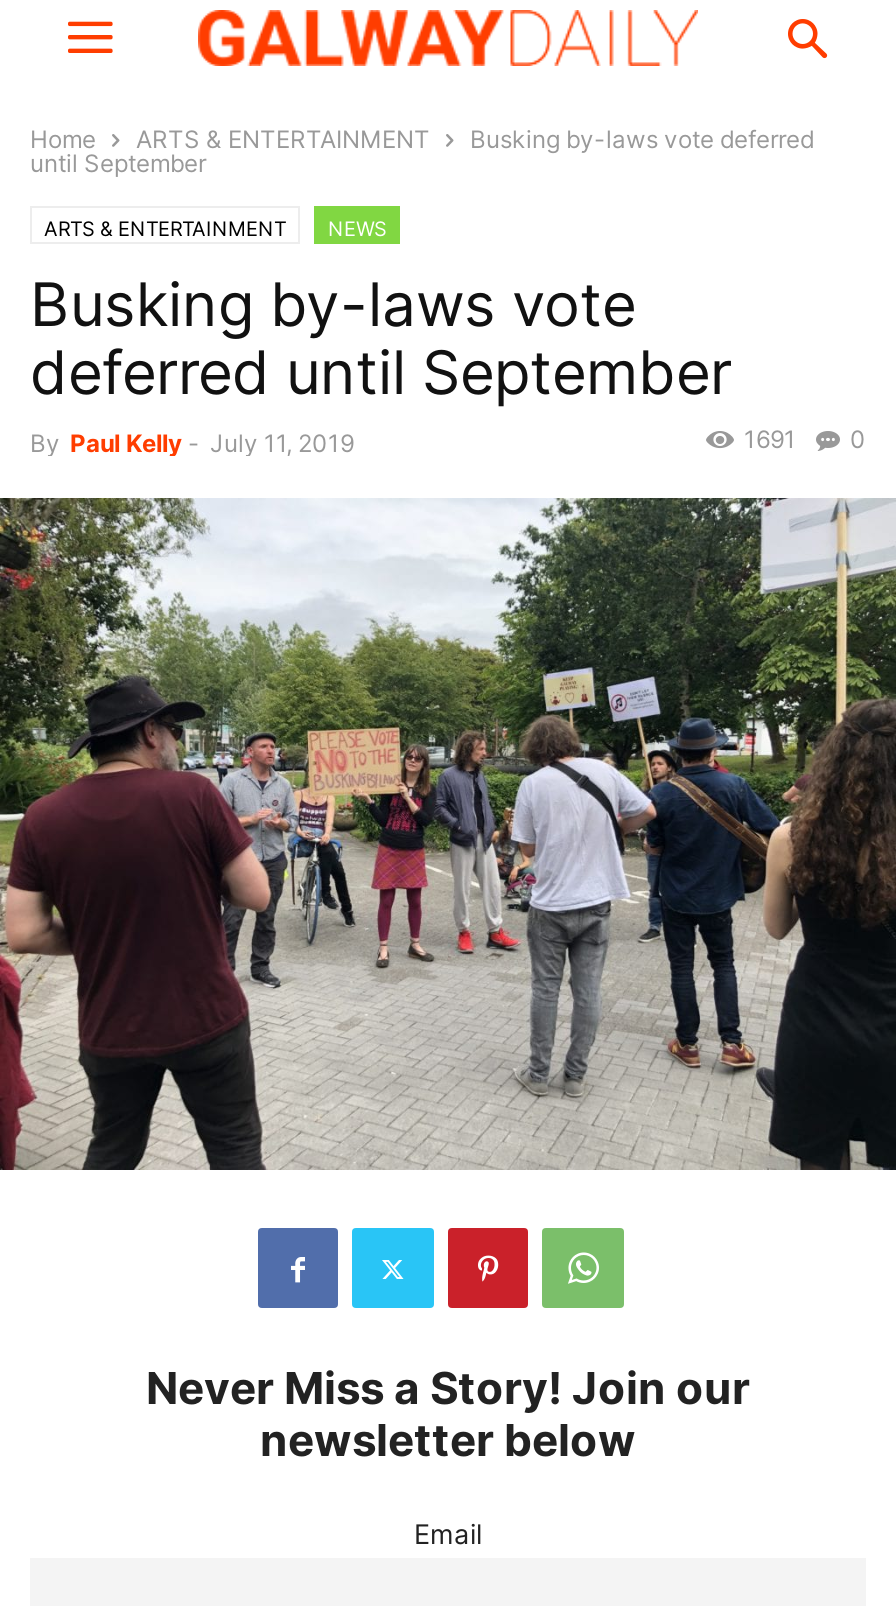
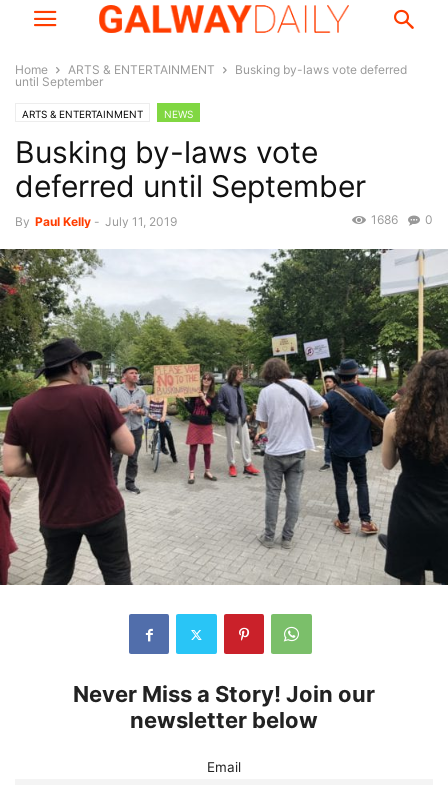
- 1691 0
+ 1686 0
